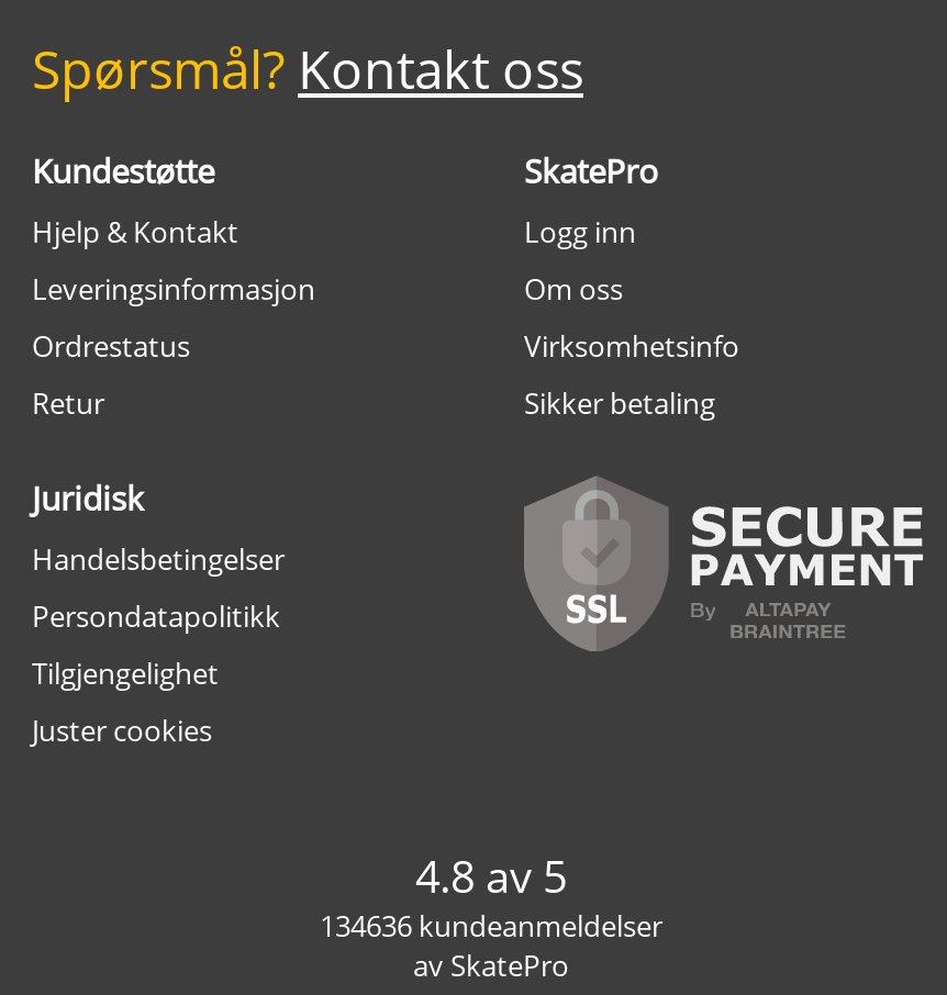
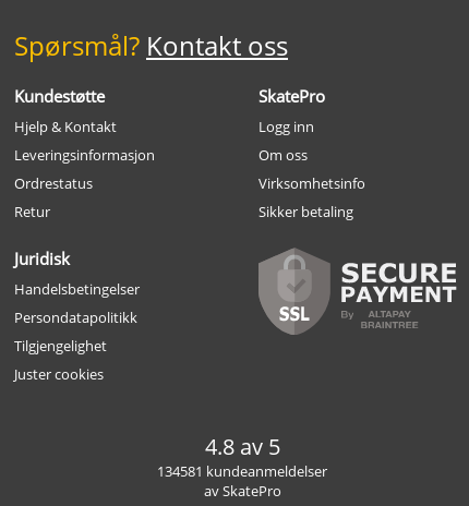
- 134636 kundeanmeldelser
+ 134581 kundeanmeldelser
